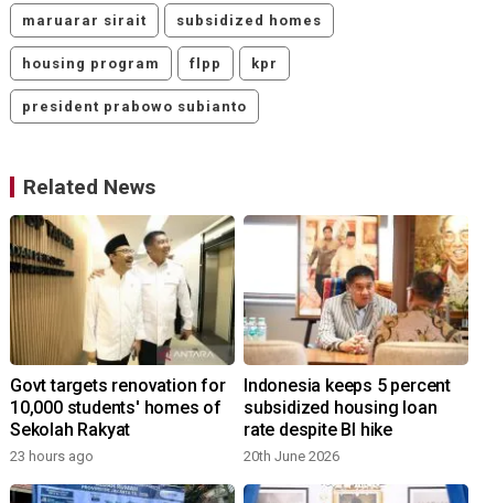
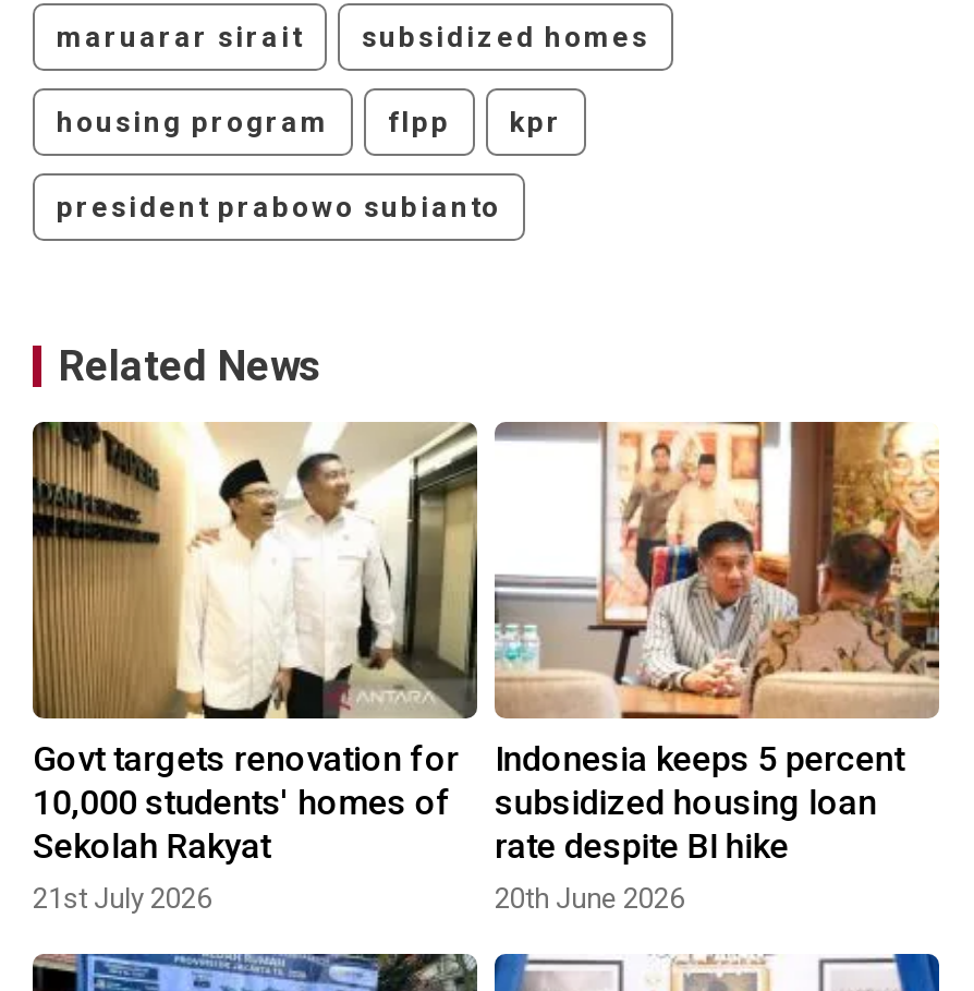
- 23 hours ago
+ 21st July 2026
